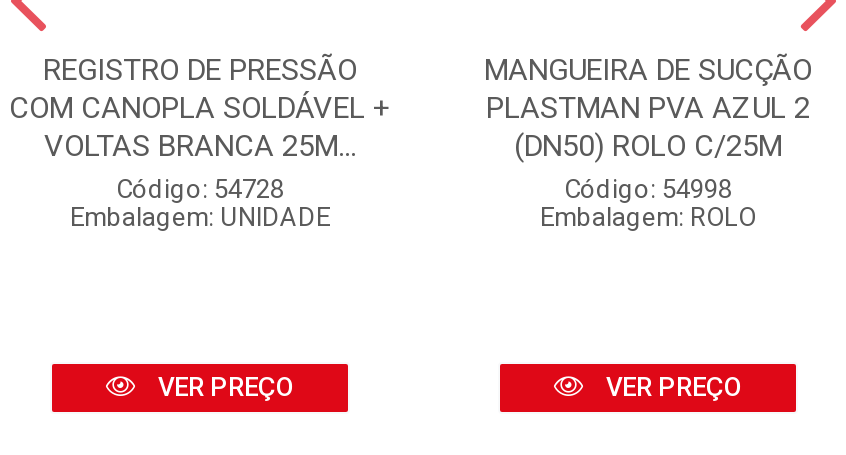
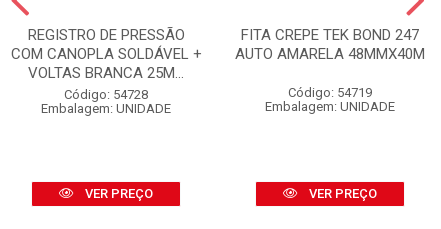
- MANGUEIRA DE SUCÇÃO
- PLASTMAN PVA AZUL 2
- (DN50) ROLO C/25M
- Código: 54998
- Embalagem: ROLO
+ FITA CREPE TEK BOND 247
+ AUTO AMARELA 48MMX40M
+ Código: 54719
+ Embalagem: UNIDADE
